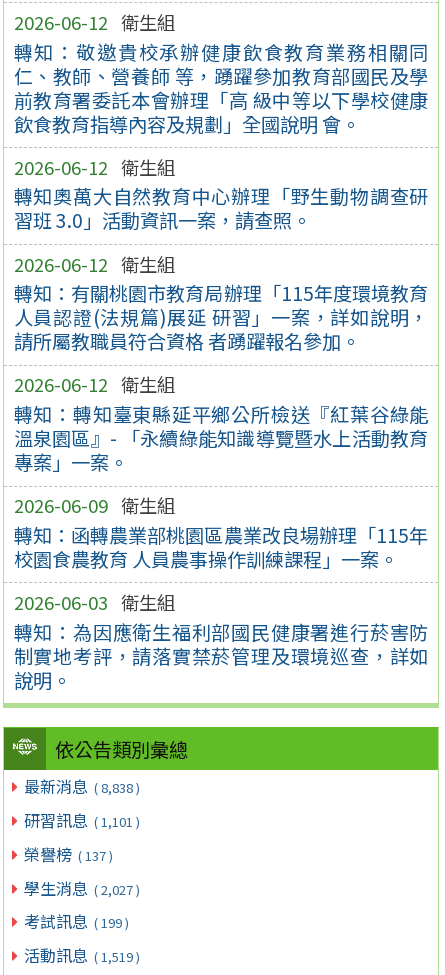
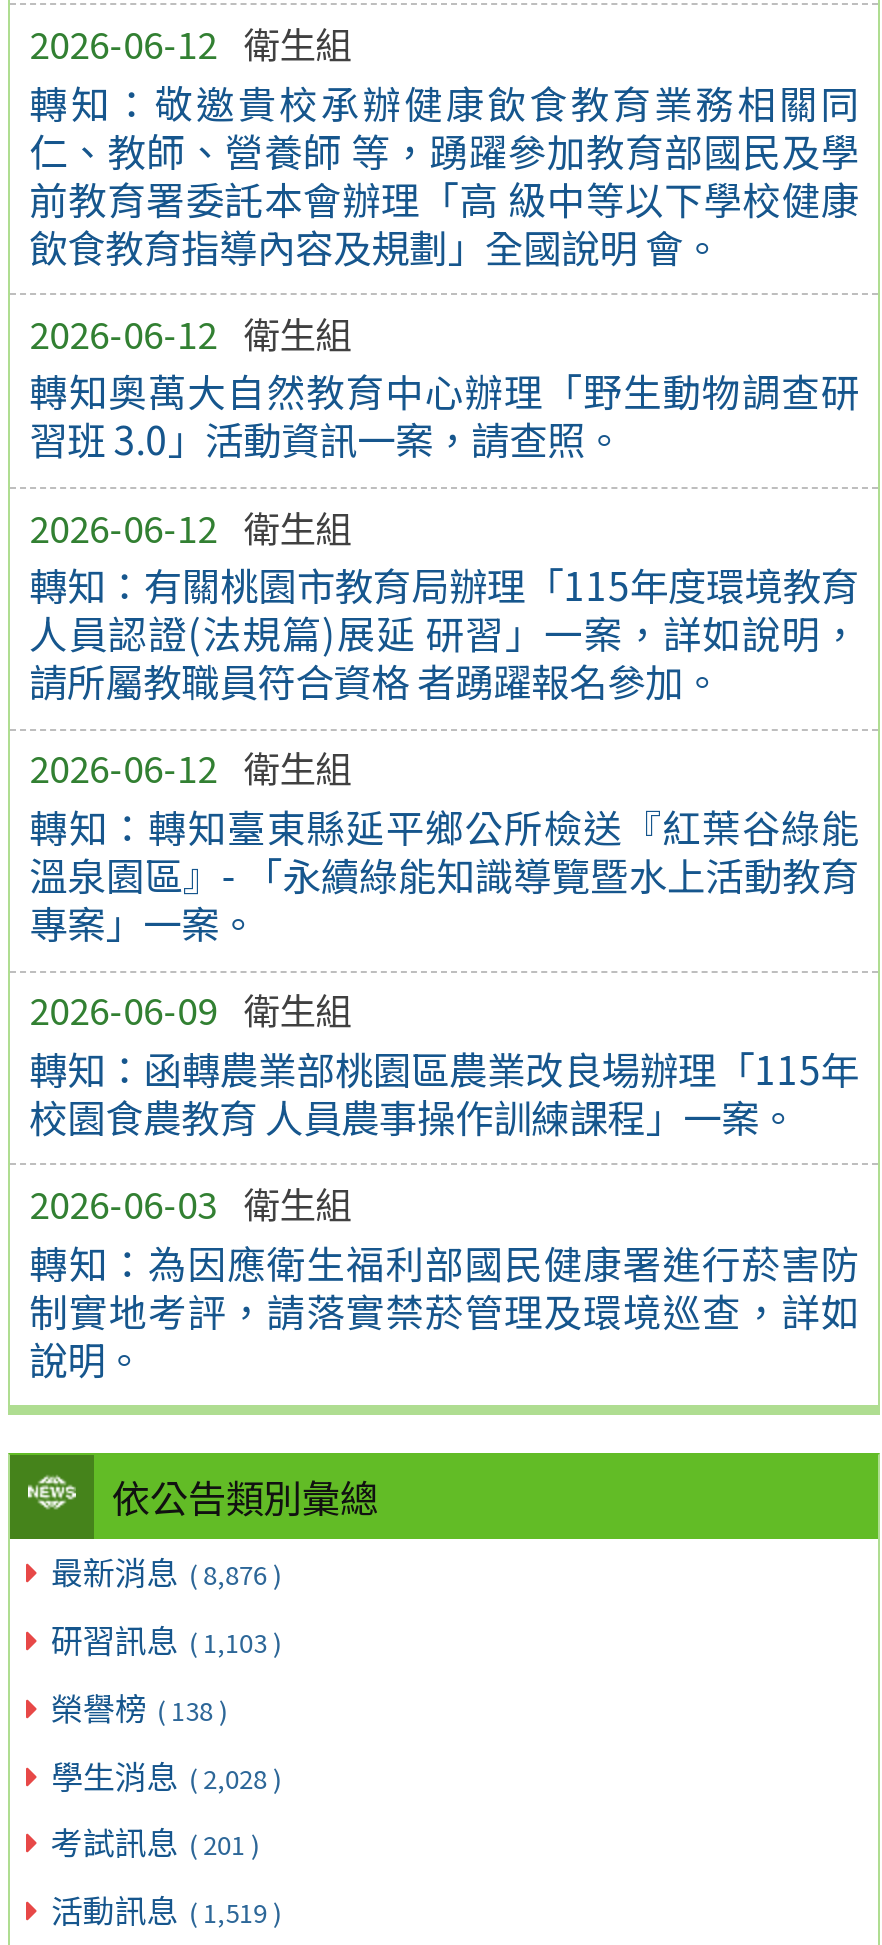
- 最新消息 ( 8,838 )
+ 最新消息 ( 8,876 )

- 研習訊息 ( 1,101 )
+ 研習訊息 ( 1,103 )

- 榮譽榜 ( 137 )
+ 榮譽榜 ( 138 )

- 學生消息 ( 2,027 )
+ 學生消息 ( 2,028 )

- 考試訊息 ( 199 )
+ 考試訊息 ( 201 )
